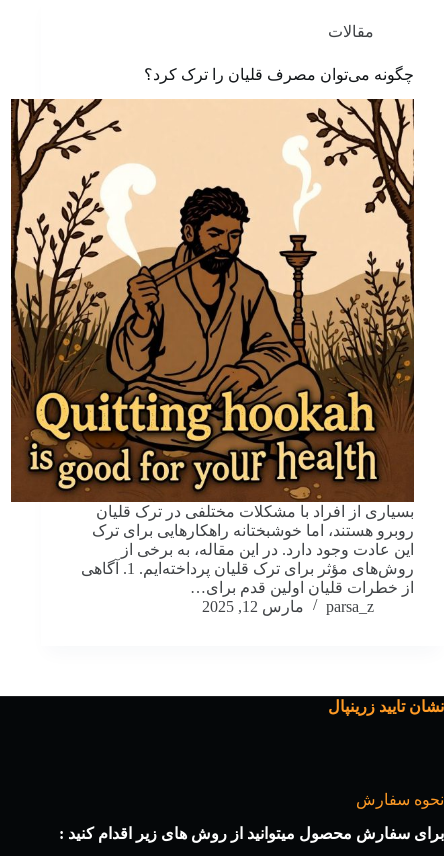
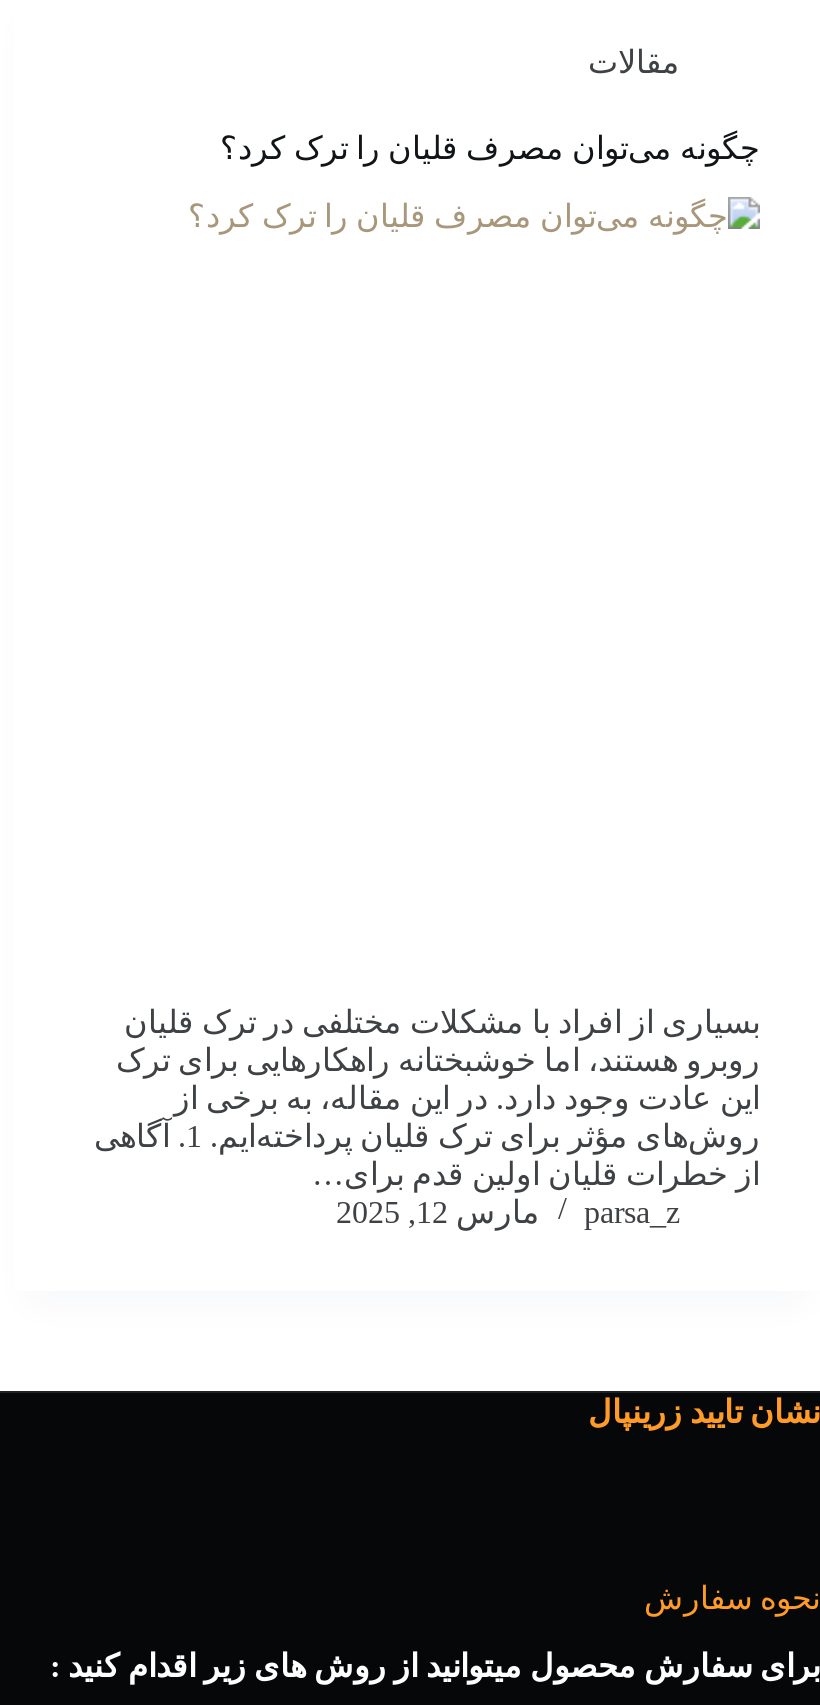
- [image]
